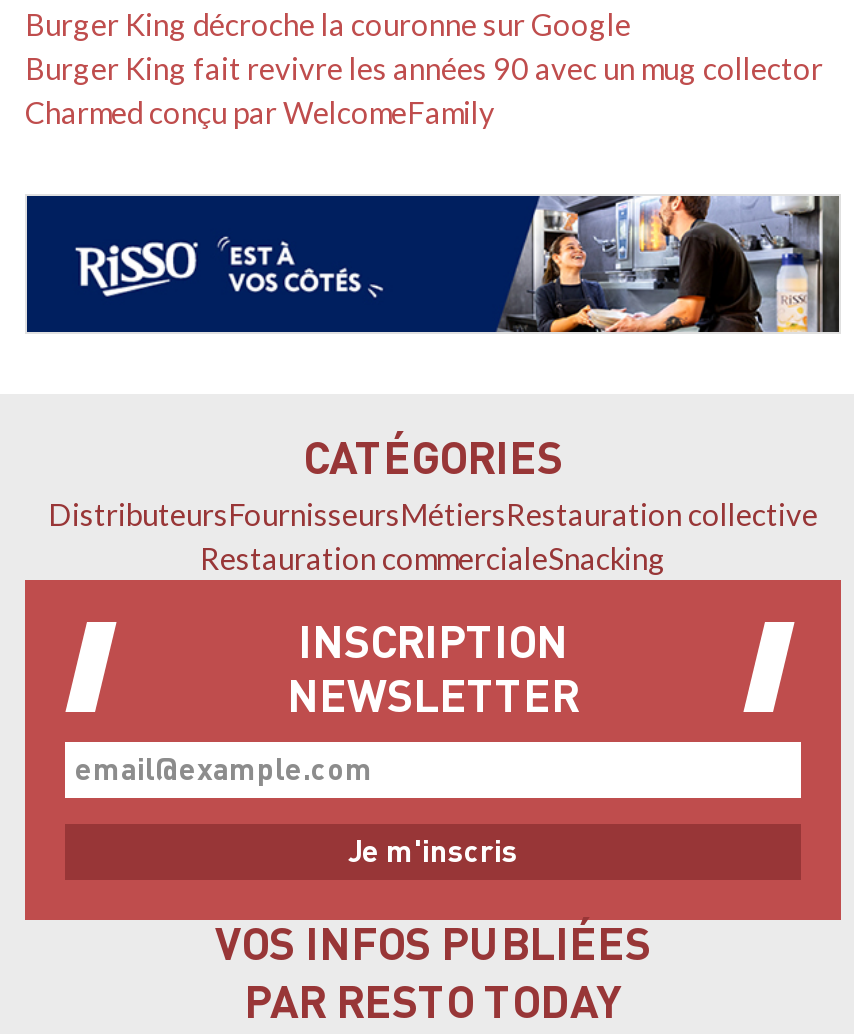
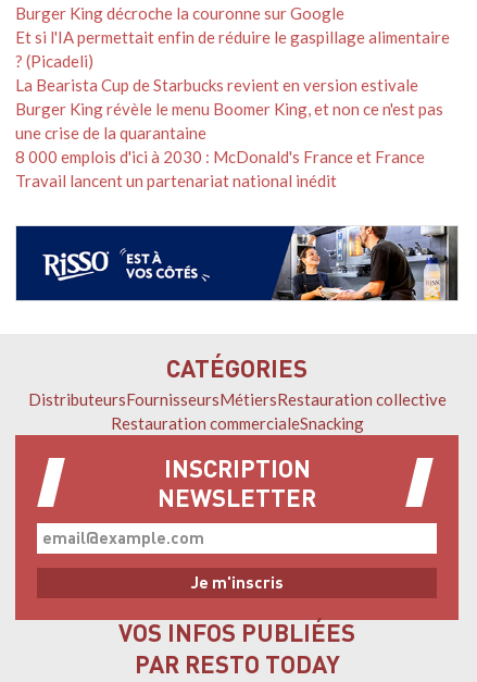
- Burger King fait revivre les années 90 avec un mug collector
- Charmed conçu par WelcomeFamily
+ Et si l'IA permettait enfin de réduire le gaspillage alimentaire
+ ? (Picadeli)
+ La Bearista Cup de Starbucks revient en version estivale
+ Burger King révèle le menu Boomer King, et non ce n'est pas
+ une crise de la quarantaine
+ 8 000 emplois d'ici à 2030 : McDonald's France et France
+ Travail lancent un partenariat national inédit
